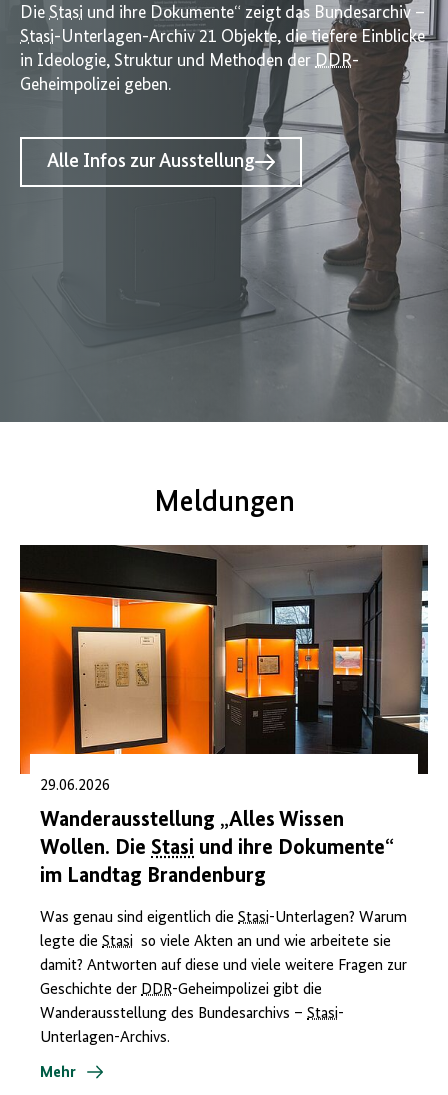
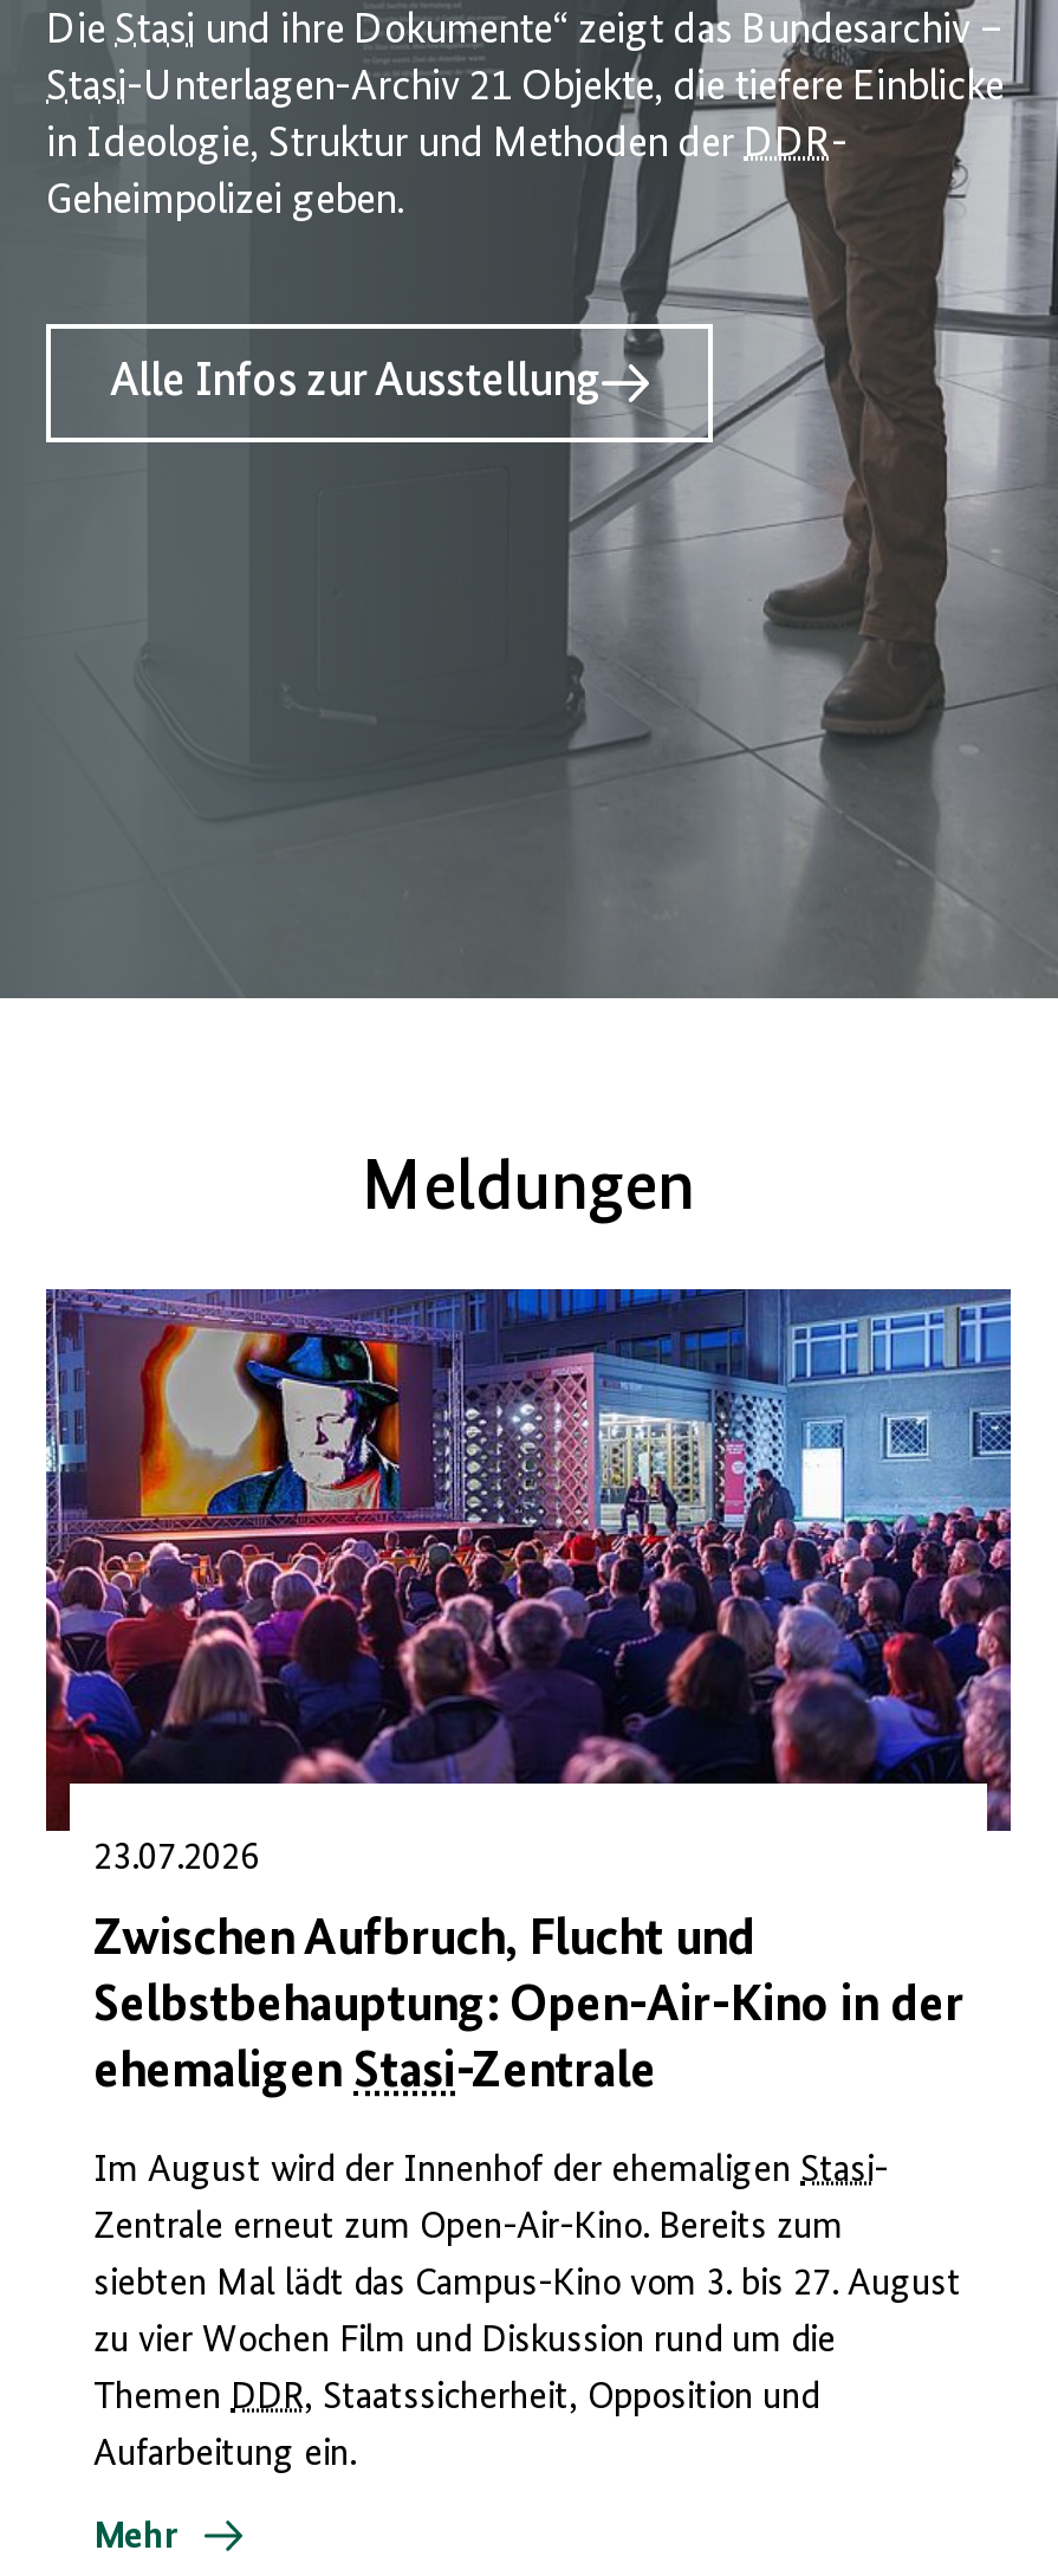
- [image]
- 29.06.2026
+ [image]
+ 23.07.2026

- Wanderausstellung „Alles Wissen
- Wollen. Die Stasi und ihre Dokumente“
- im Landtag Brandenburg
+ Zwischen Aufbruch, Flucht und
+ Selbstbehauptung: Open-Air-Kino in der
+ ehemaligen Stasi-Zentrale

- Was genau sind eigentlich die Stasi-Unterlagen? Warum
+ Im August wird der Innenhof der ehemaligen Stasi-

- legte die Stasi so viele Akten an und wie arbeitete sie
+ Zentrale erneut zum Open-Air-Kino. Bereits zum

- damit? Antworten auf diese und viele weitere Fragen zur
+ siebten Mal lädt das Campus-Kino vom 3. bis 27. August

- Geschichte der DDR-Geheimpolizei gibt die
+ zu vier Wochen Film und Diskussion rund um die

- Wanderausstellung des Bundesarchivs – Stasi-
+ Themen DDR, Staatssicherheit, Opposition und

- Unterlagen-Archivs.
+ Aufarbeitung ein.
